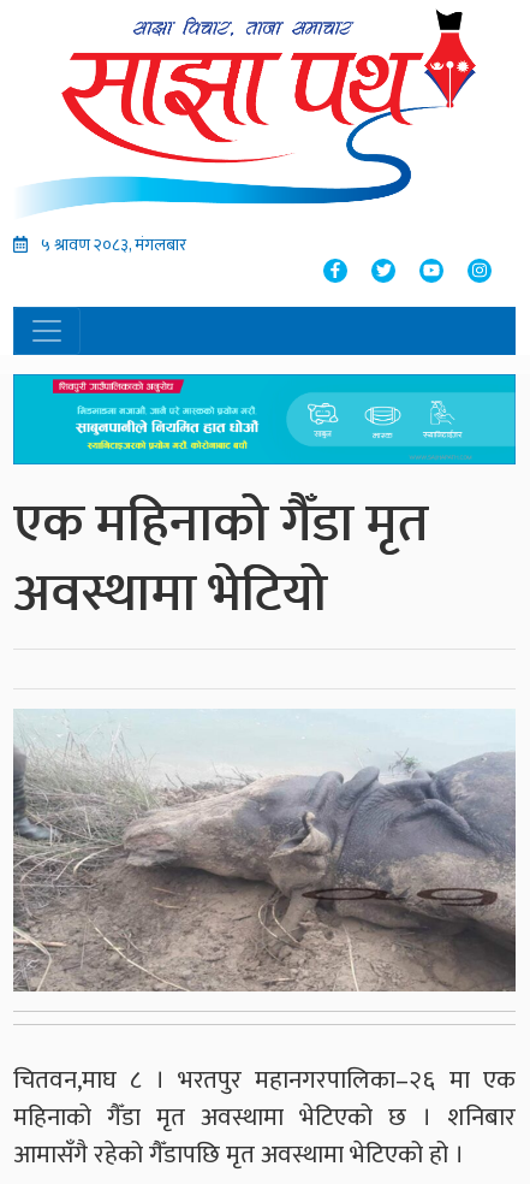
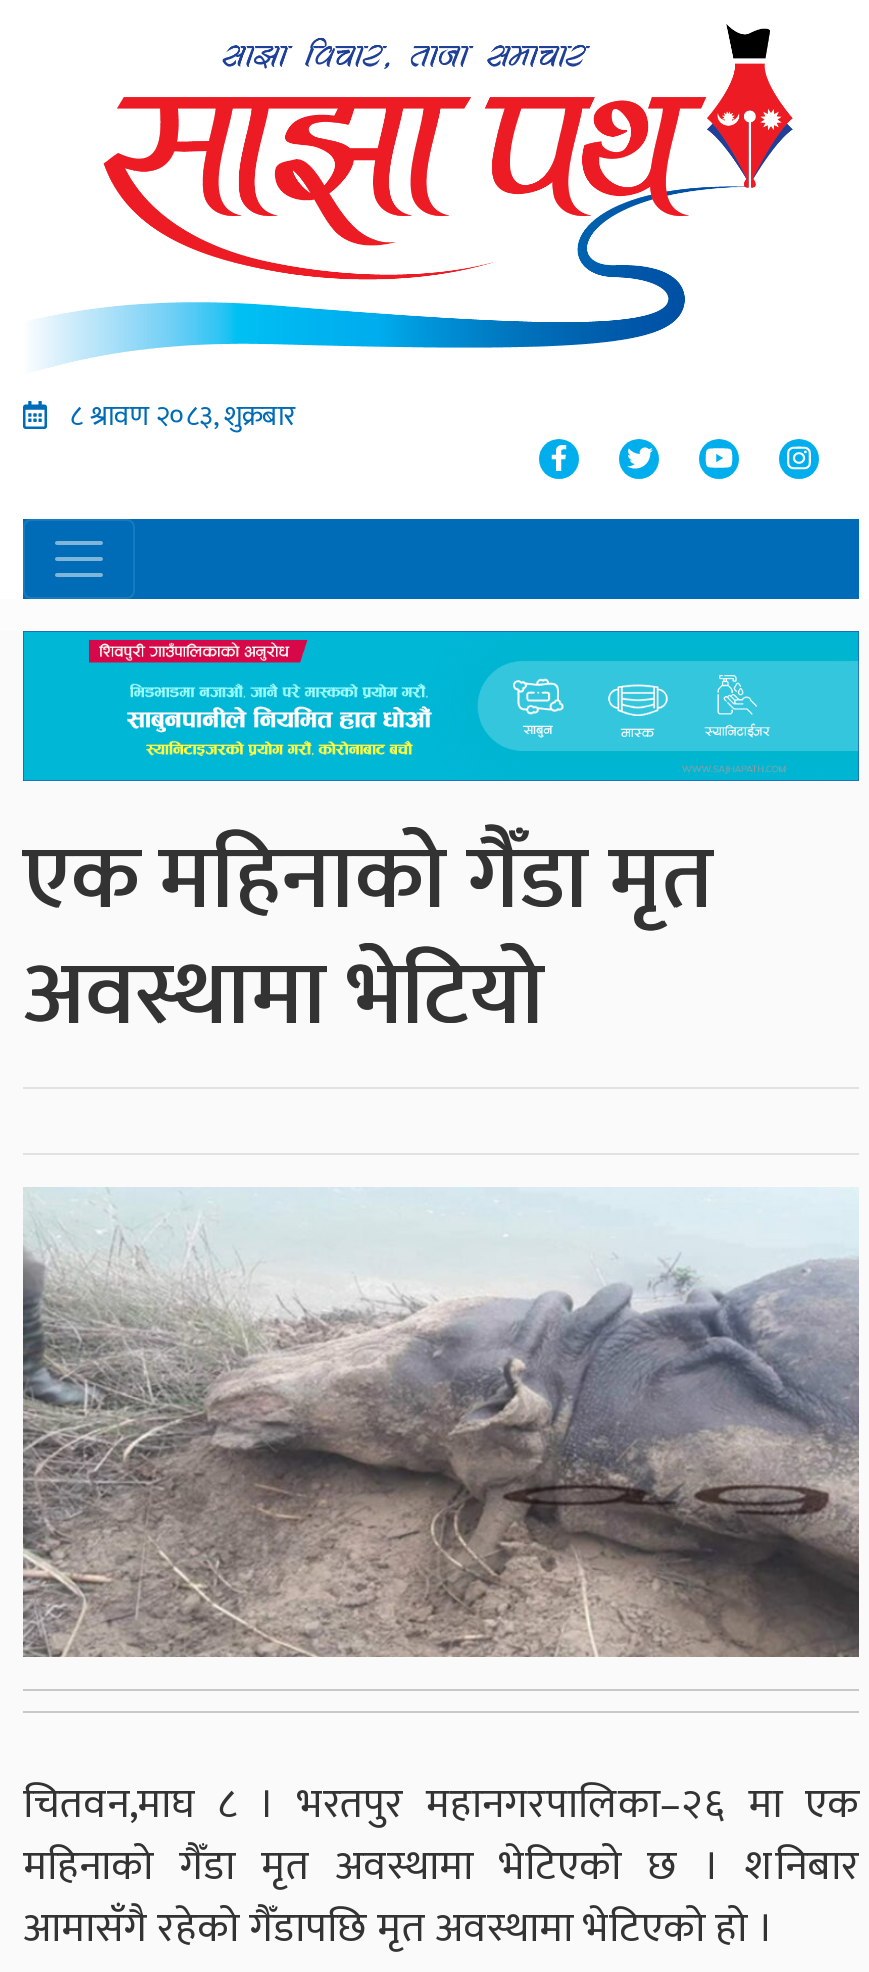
- ५ श्रावण २०८३, मंगलबार
+ ८ श्रावण २०८३, शुक्रबार
